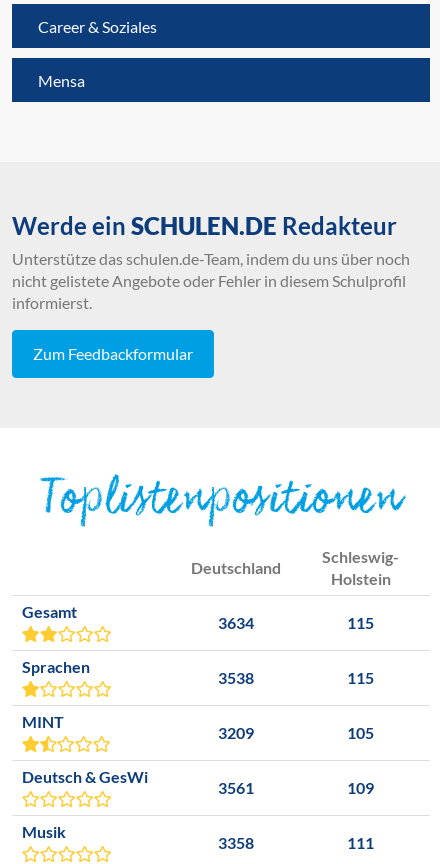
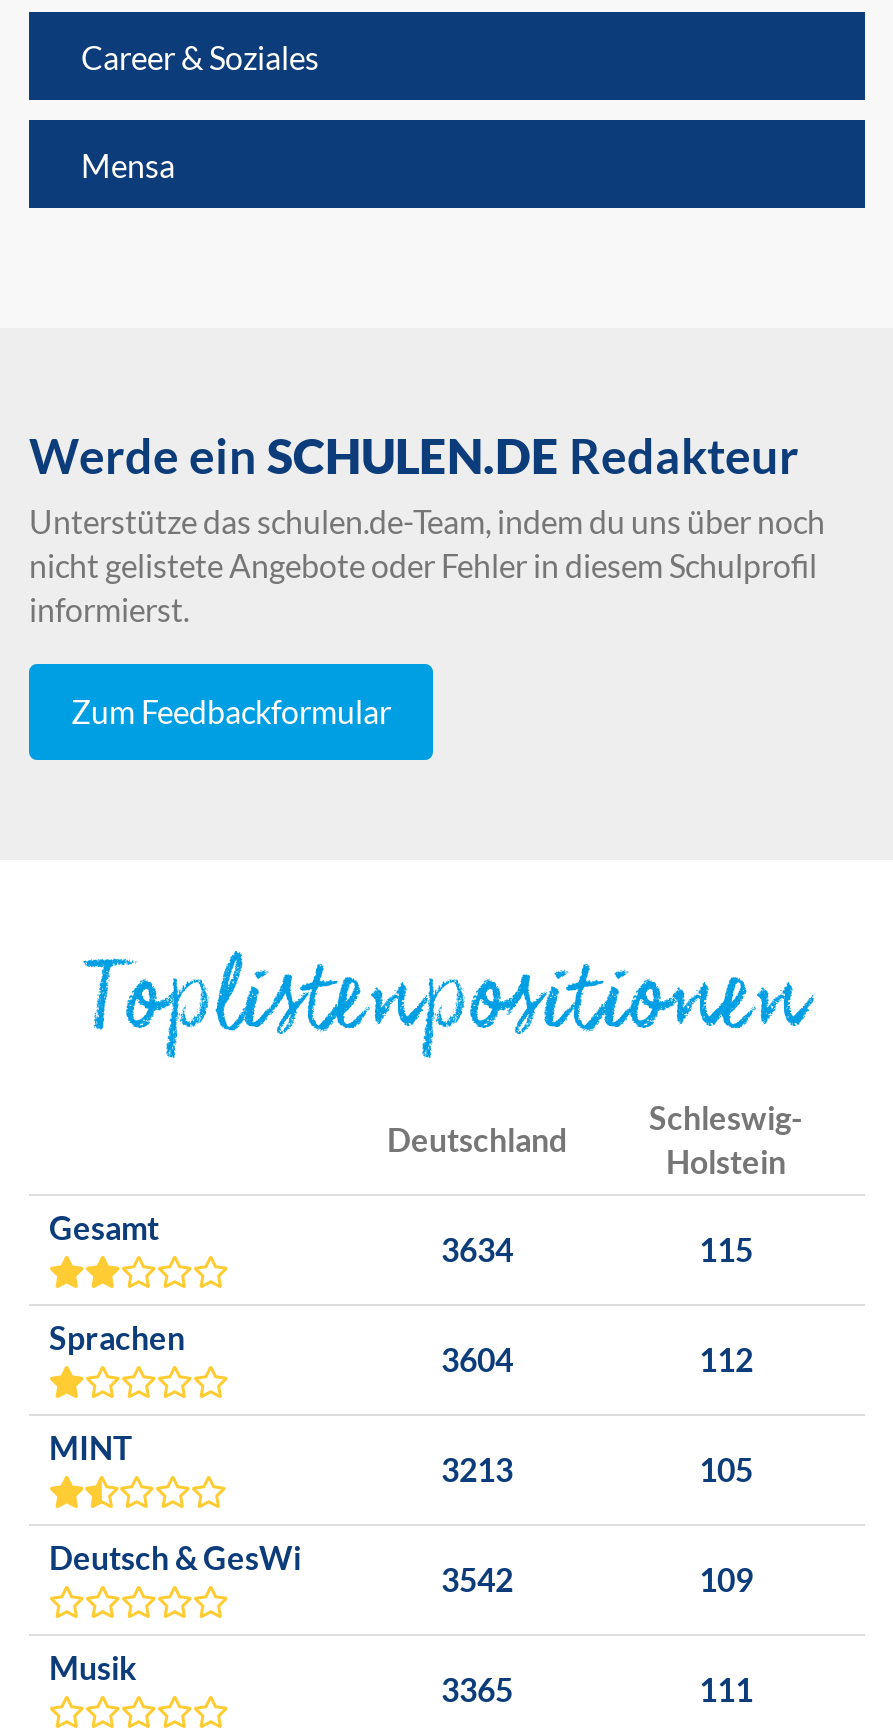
- 3538
+ 3604

- 115
+ 112

- 3209
+ 3213

- 3561
+ 3542

- 3358
+ 3365
